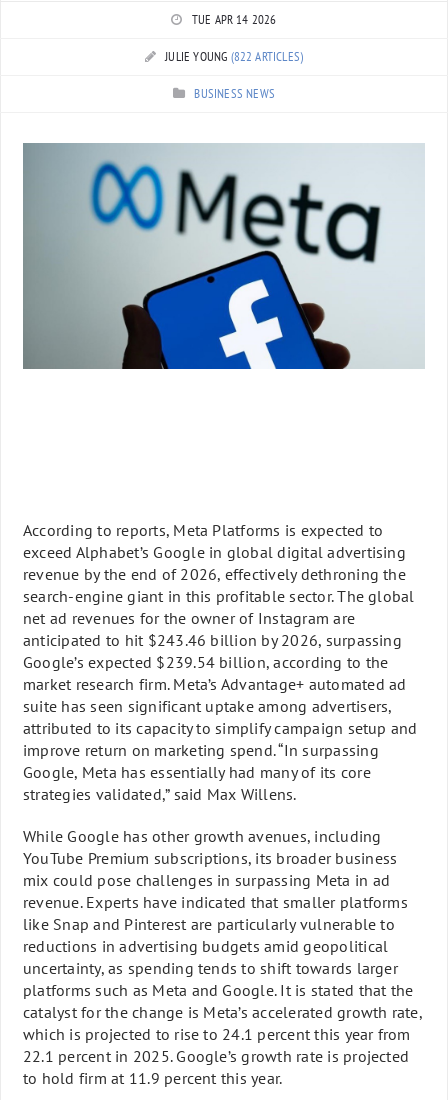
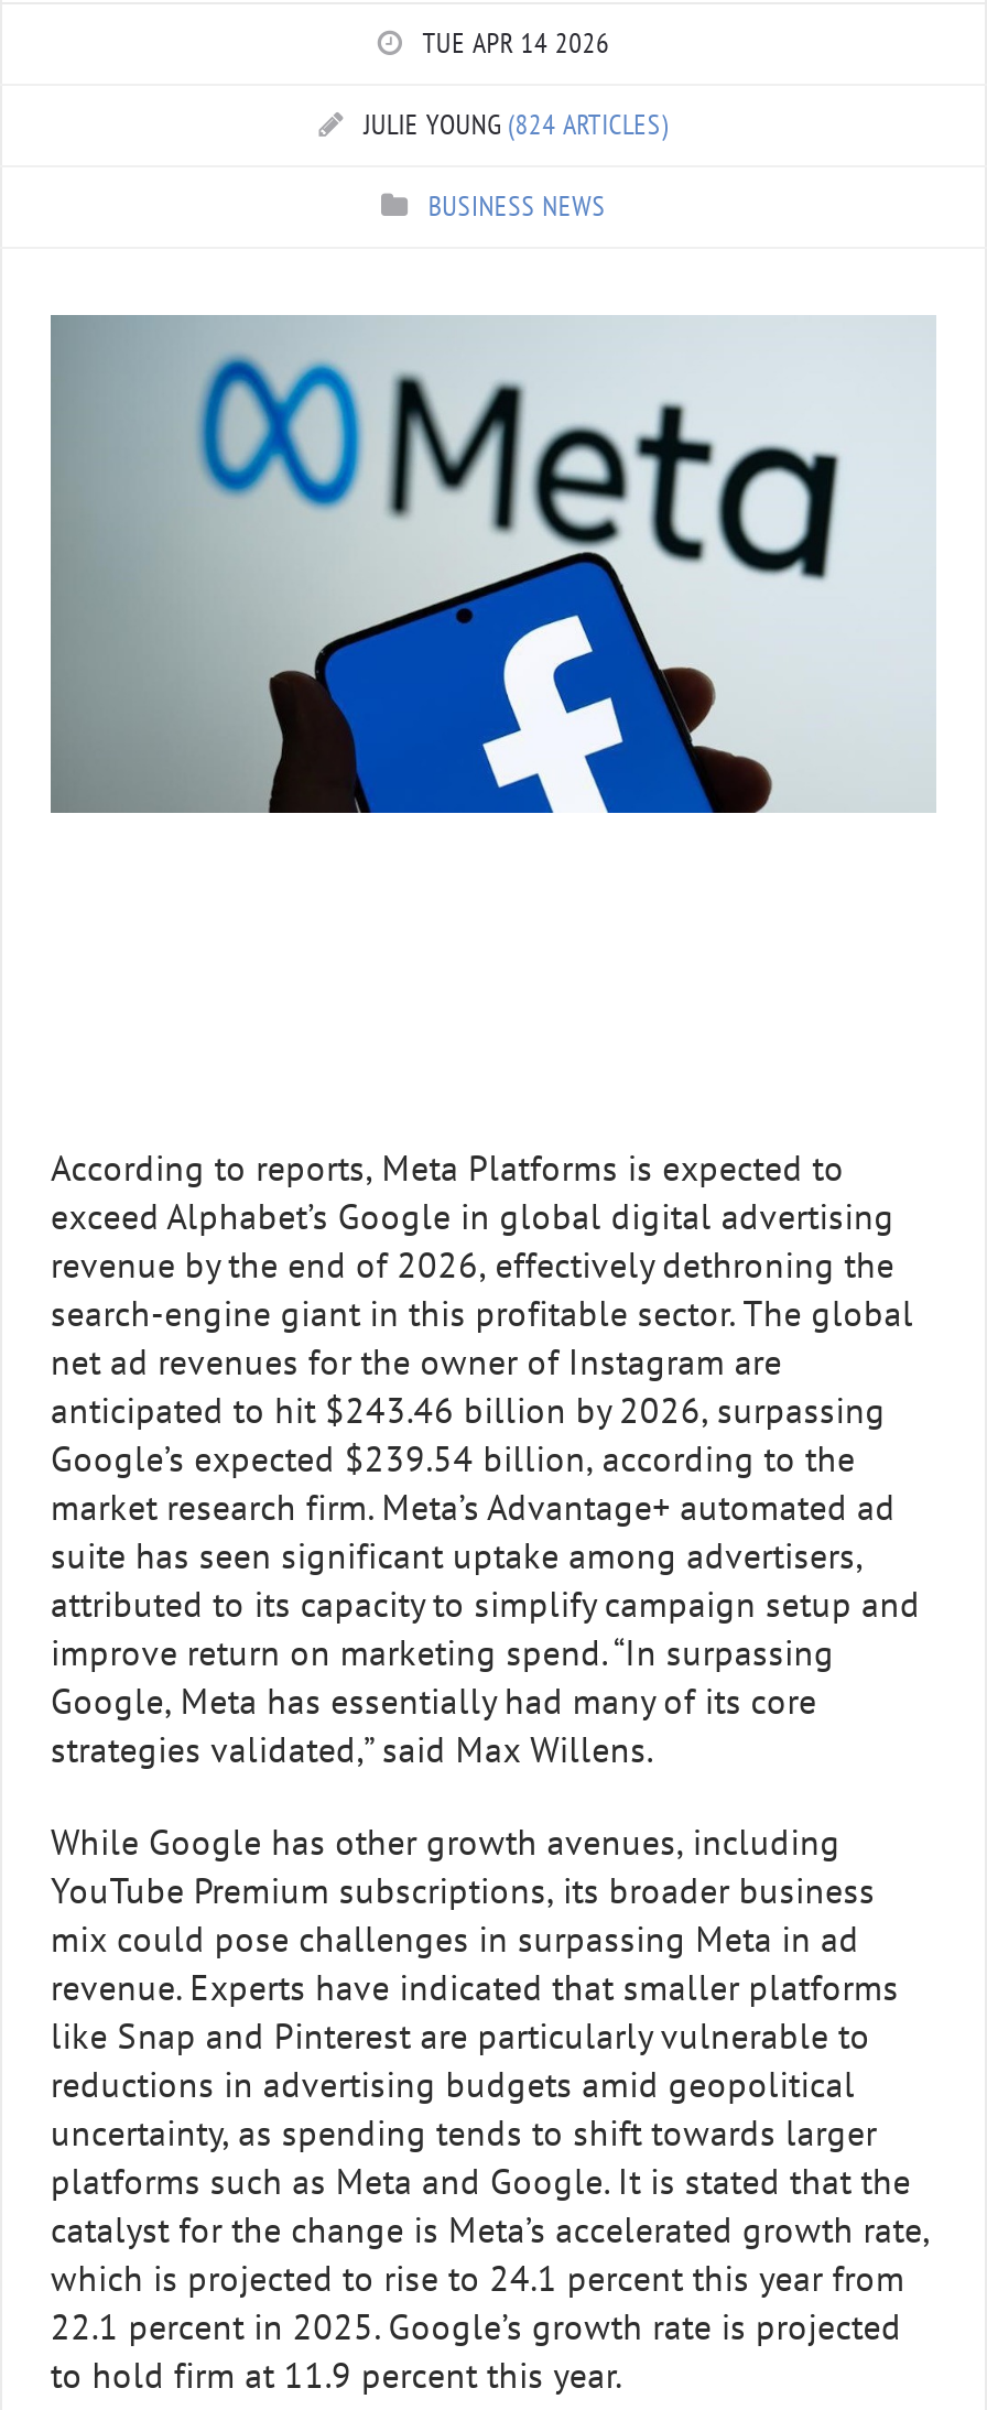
- JULIE YOUNG (822 ARTICLES)
+ JULIE YOUNG (824 ARTICLES)
